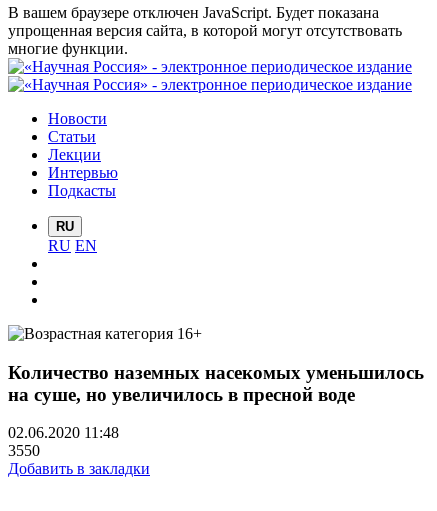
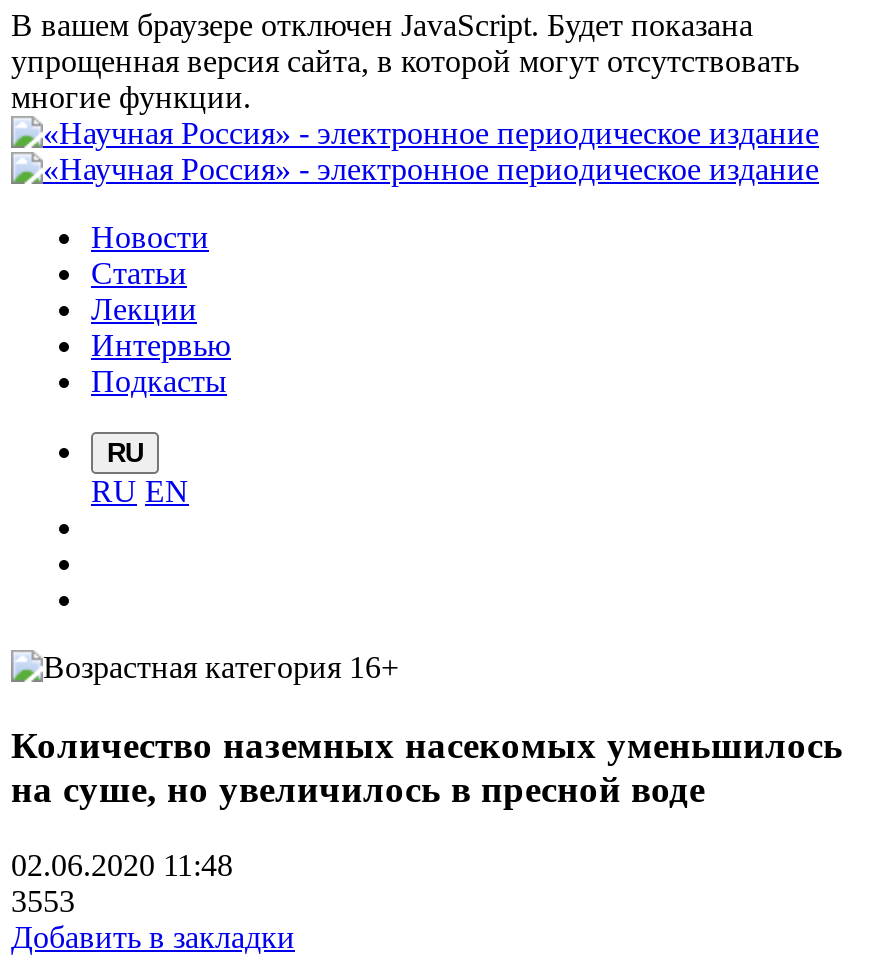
- 3550
+ 3553
